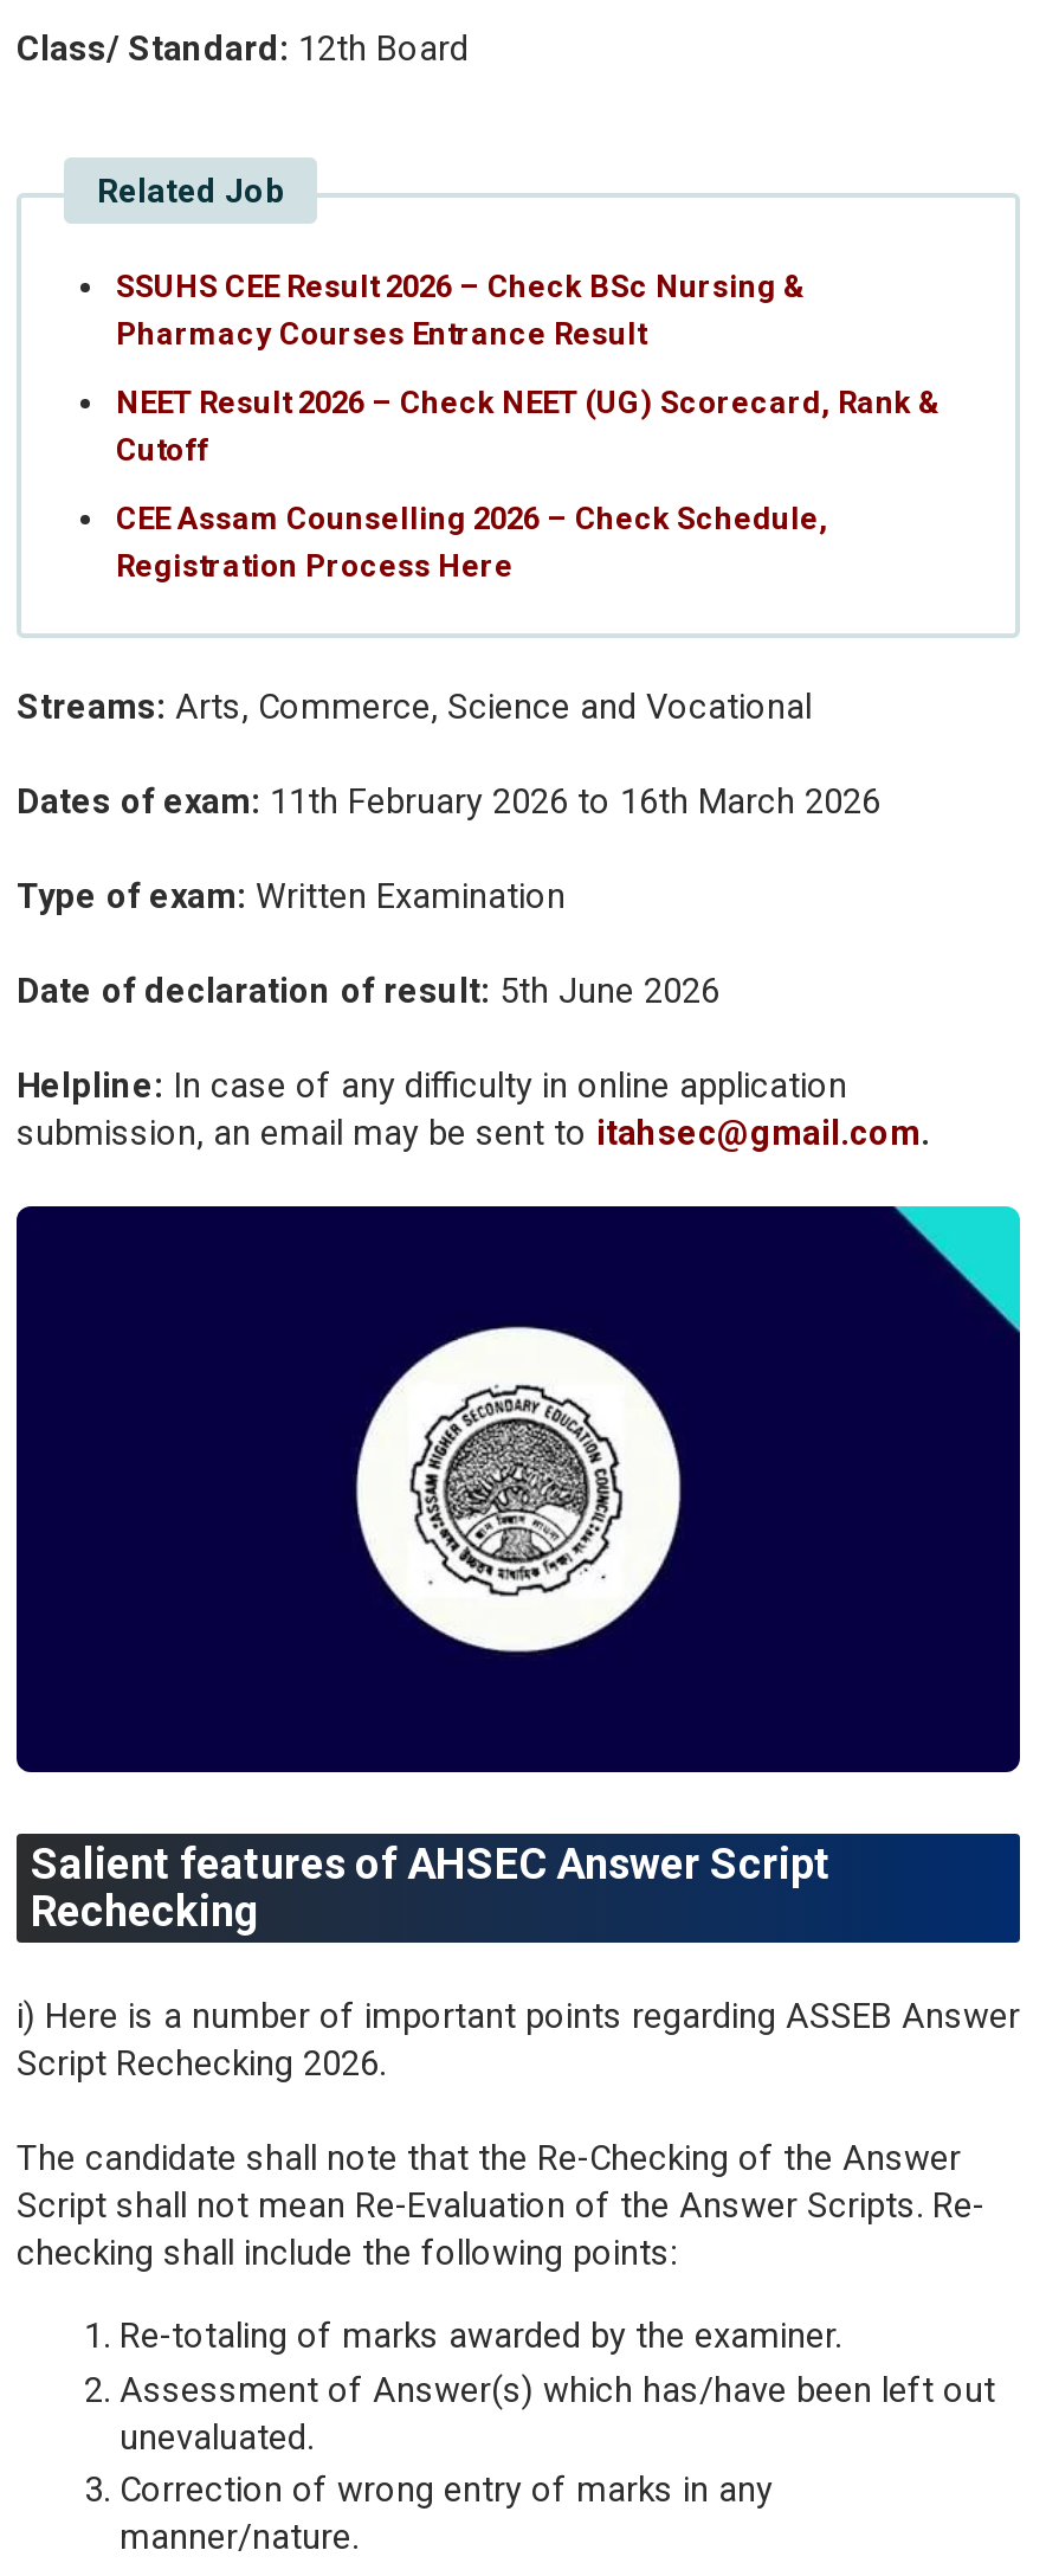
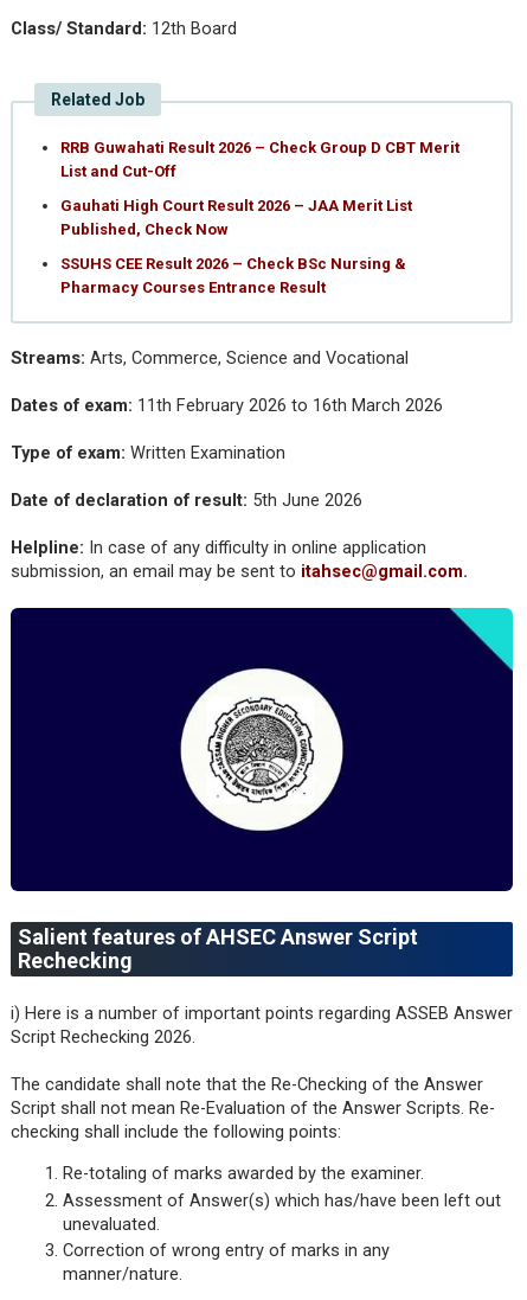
+ RRB Guwahati Result 2026 – Check Group D CBT Merit
+ List and Cut-Off
+ Gauhati High Court Result 2026 – JAA Merit List
+ Published, Check Now

moved down: SSUHS CEE Result 2026 – Check BSc Nursing & | Pharmacy Courses Entrance Result

- NEET Result 2026 – Check NEET (UG) Scorecard, Rank &
- Cutoff
- CEE Assam Counselling 2026 – Check Schedule,
- Registration Process Here
